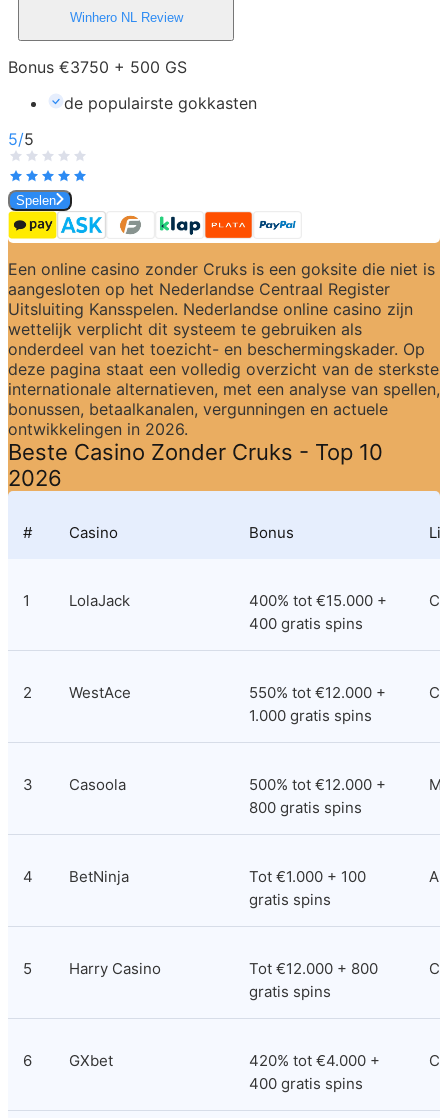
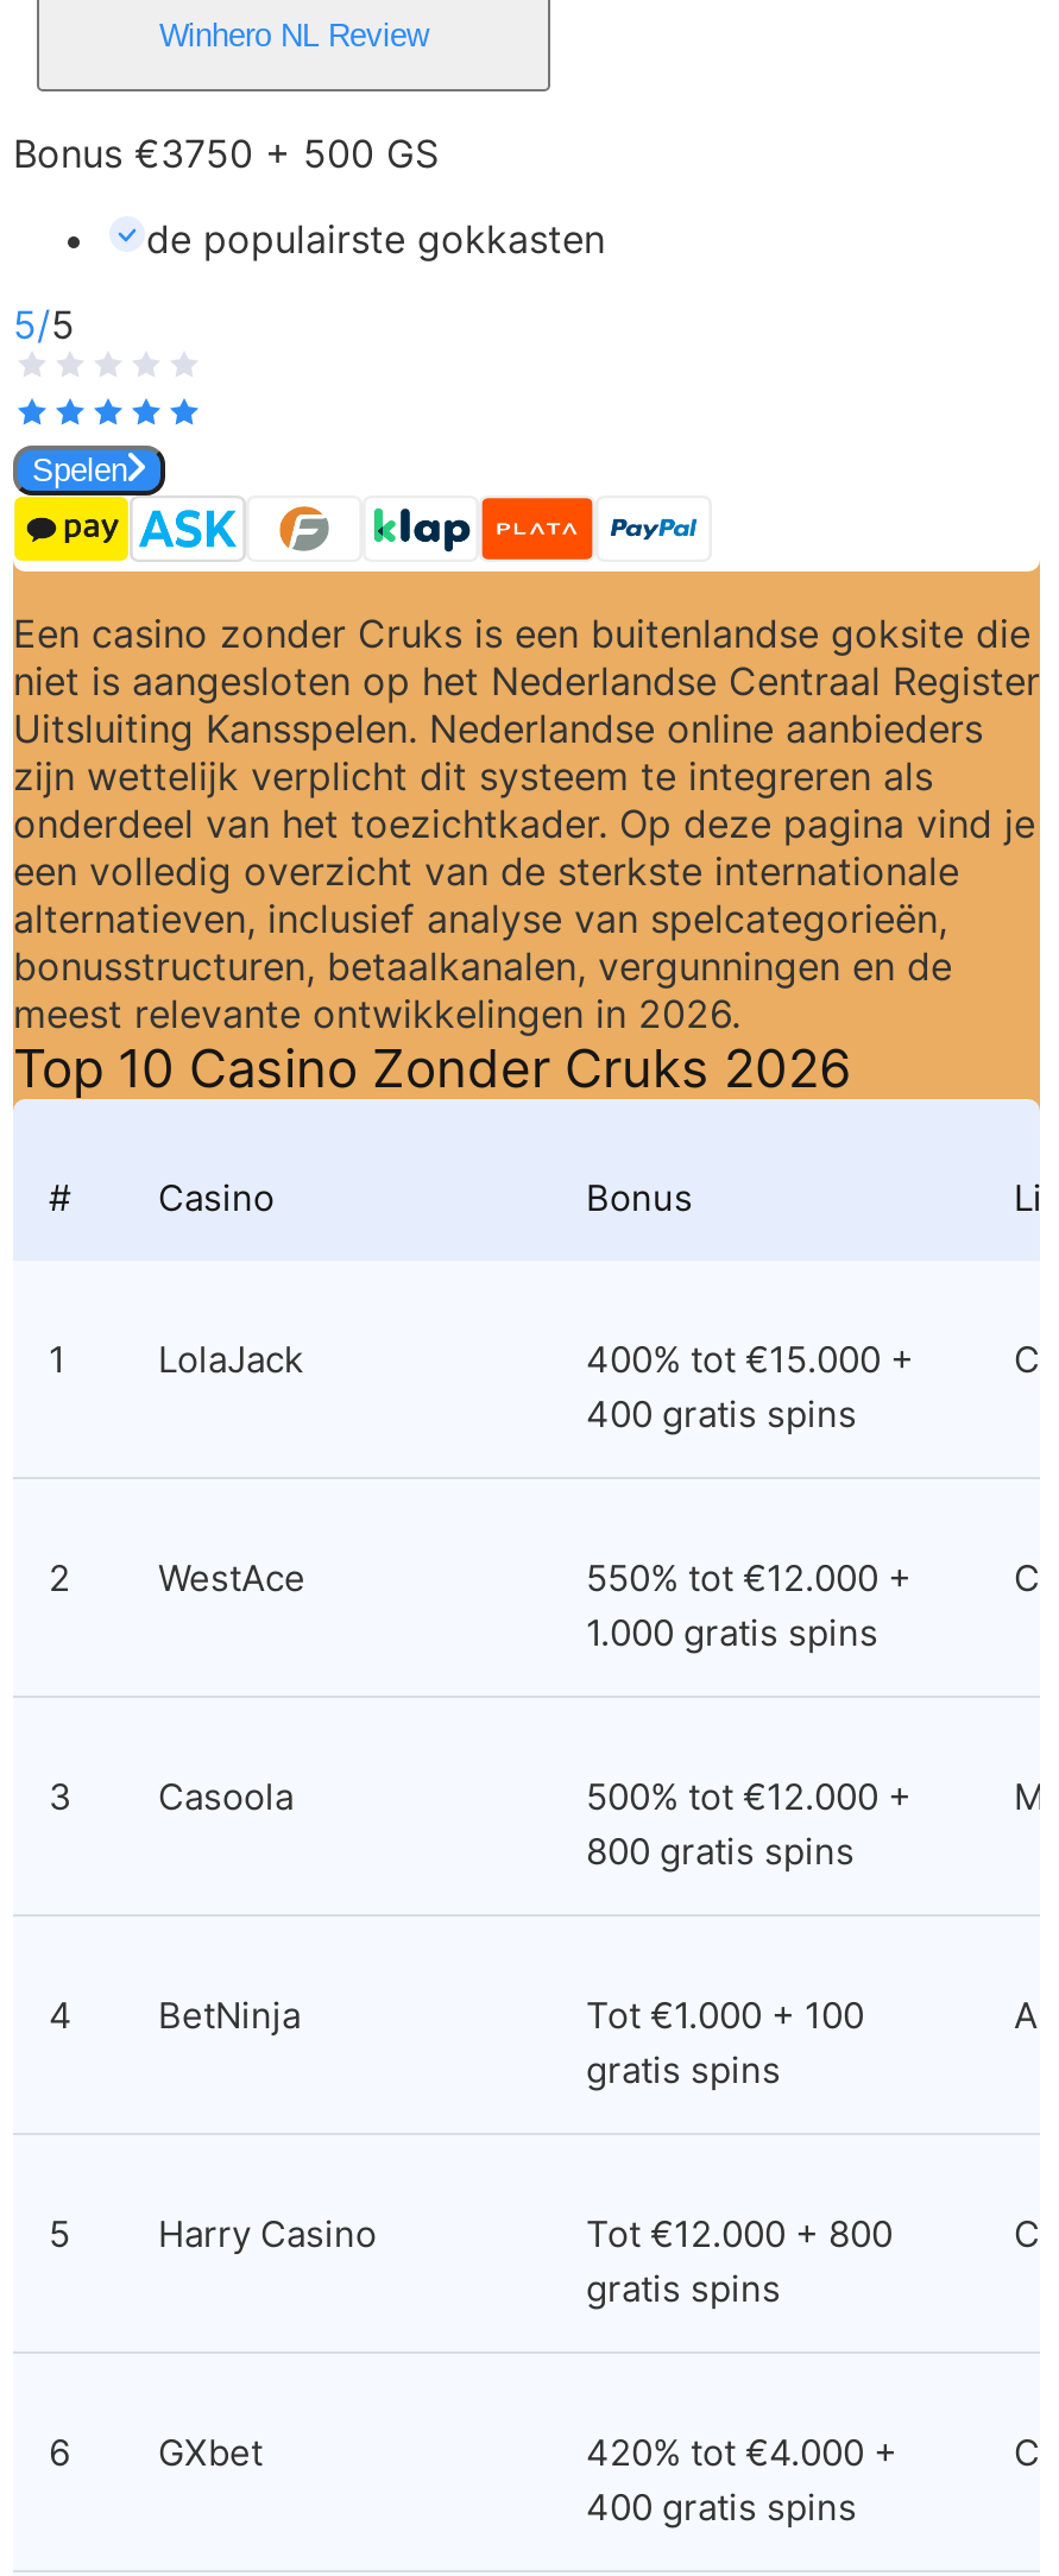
- Een online casino zonder Cruks is een goksite die niet is
- aangesloten op het Nederlandse Centraal Register
- Uitsluiting Kansspelen. Nederlandse online casino zijn
- wettelijk verplicht dit systeem te gebruiken als
- onderdeel van het toezicht- en beschermingskader. Op
- deze pagina staat een volledig overzicht van de sterkste
- internationale alternatieven, met een analyse van spellen,
- bonussen, betaalkanalen, vergunningen en actuele
- ontwikkelingen in 2026.
- Beste Casino Zonder Cruks - Top 10
- 2026
+ Een casino zonder Cruks is een buitenlandse goksite die
+ niet is aangesloten op het Nederlandse Centraal Register
+ Uitsluiting Kansspelen. Nederlandse online aanbieders
+ zijn wettelijk verplicht dit systeem te integreren als
+ onderdeel van het toezichtkader. Op deze pagina vind je
+ een volledig overzicht van de sterkste internationale
+ alternatieven, inclusief analyse van spelcategorieën,
+ bonusstructuren, betaalkanalen, vergunningen en de
+ meest relevante ontwikkelingen in 2026.
+ Top 10 Casino Zonder Cruks 2026
